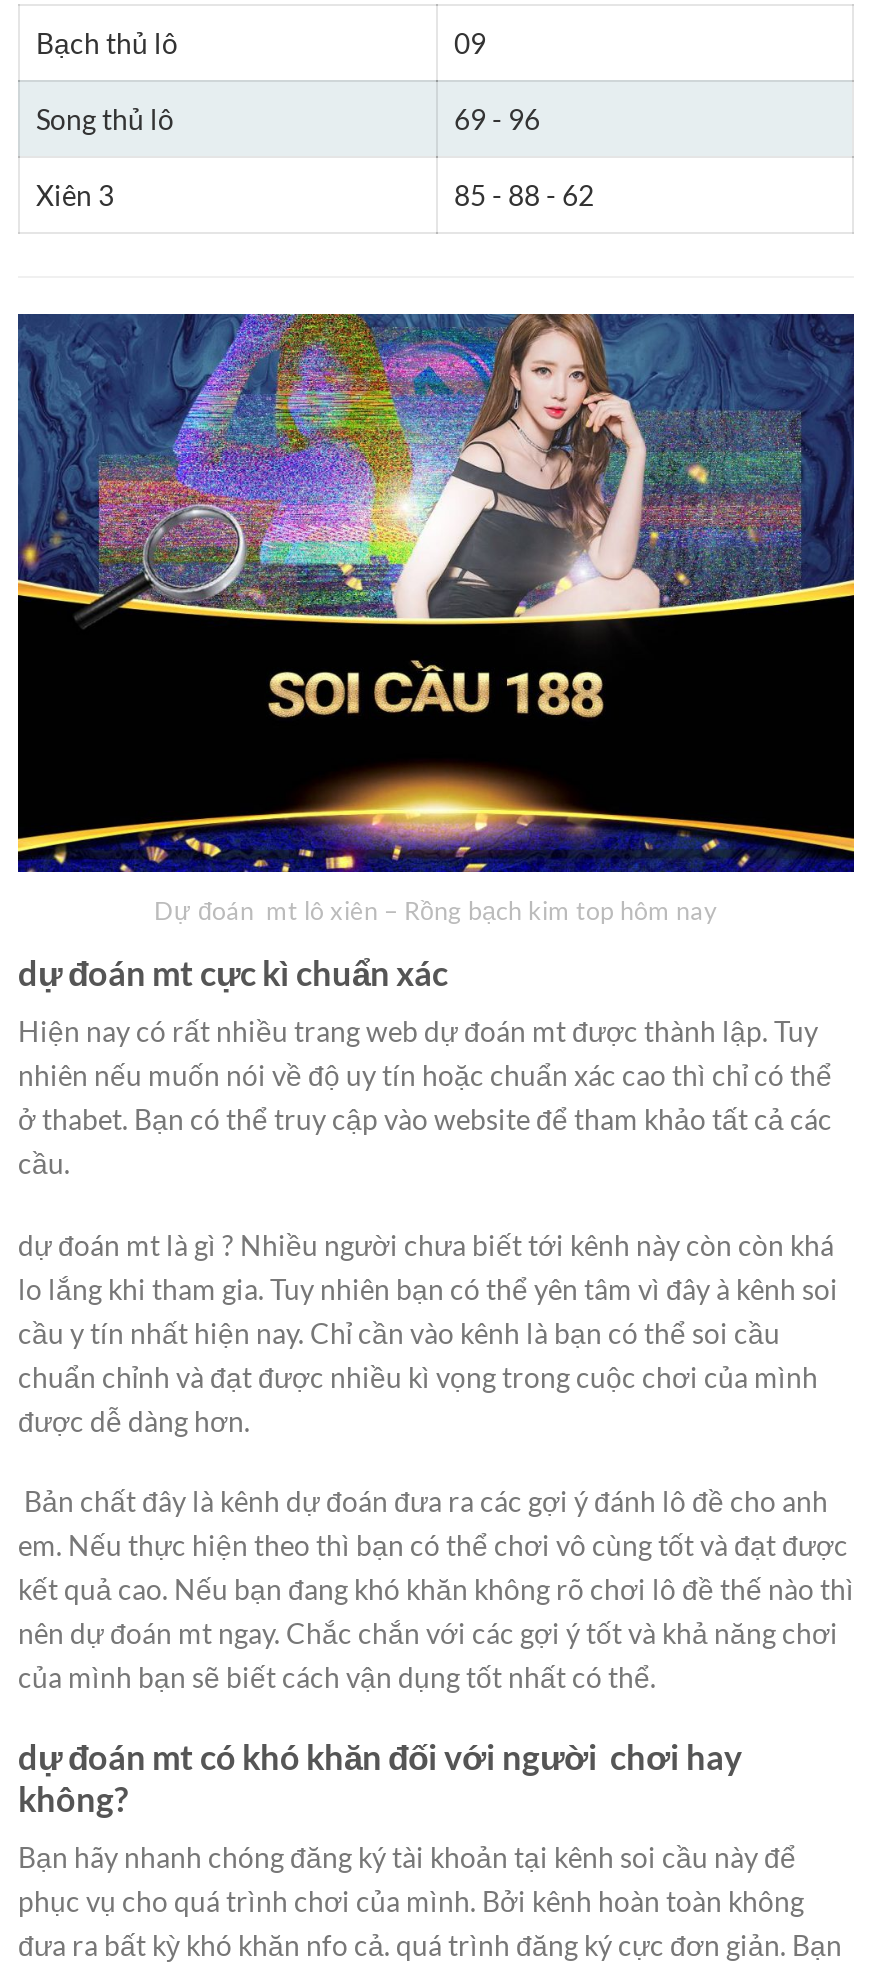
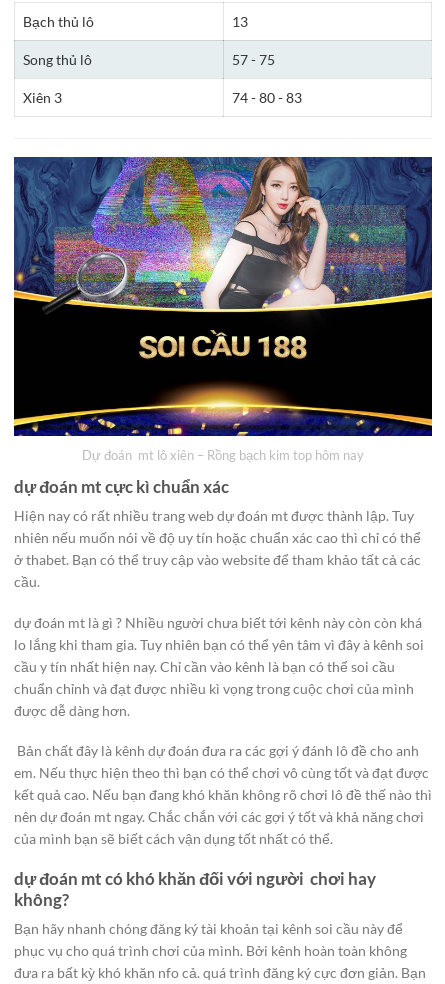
- 09
+ 13

- 69 - 96
+ 57 - 75

- 85 - 88 - 62
+ 74 - 80 - 83
